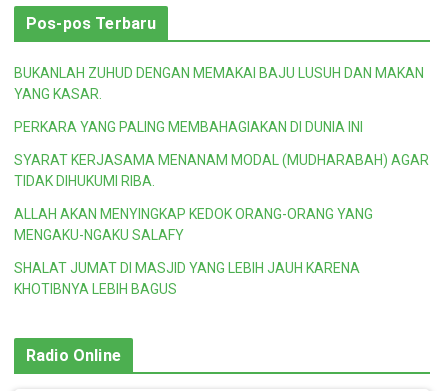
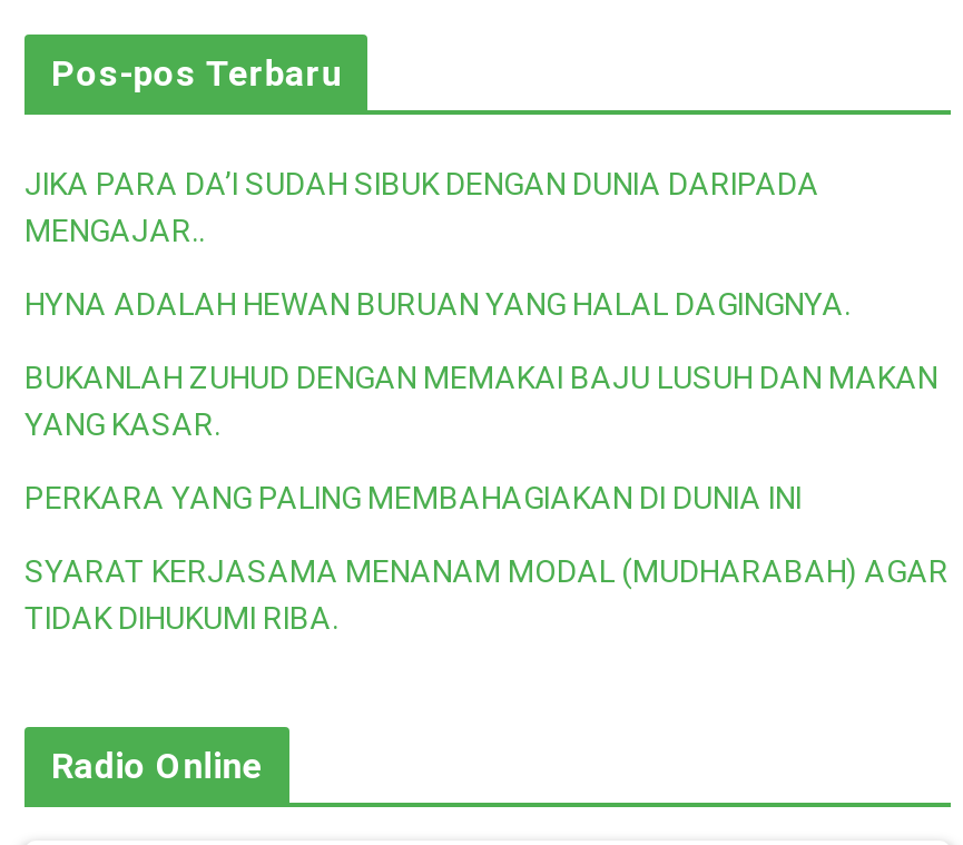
+ JIKA PARA DA’I SUDAH SIBUK DENGAN DUNIA DARIPADA
+ MENGAJAR..
+ HYNA ADALAH HEWAN BURUAN YANG HALAL DAGINGNYA.

moved down: BUKANLAH ZUHUD DENGAN MEMAKAI BAJU LUSUH DAN MAKAN | YANG KASAR. | PERKARA YANG PALING MEMBAHAGIAKAN DI DUNIA INI | SYARAT KERJASAMA MENANAM MODAL (MUDHARABAH) AGAR | TIDAK DIHUKUMI RIBA.

- ALLAH AKAN MENYINGKAP KEDOK ORANG-ORANG YANG
- MENGAKU-NGAKU SALAFY
- SHALAT JUMAT DI MASJID YANG LEBIH JAUH KARENA
- KHOTIBNYA LEBIH BAGUS
